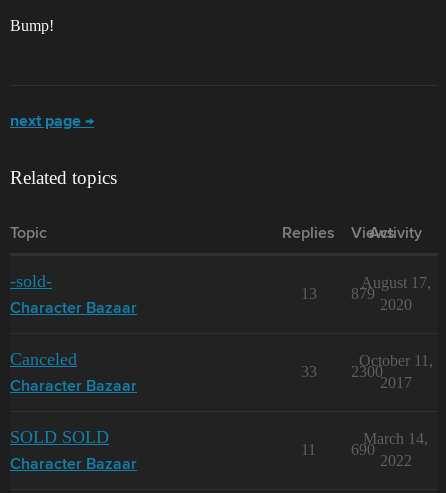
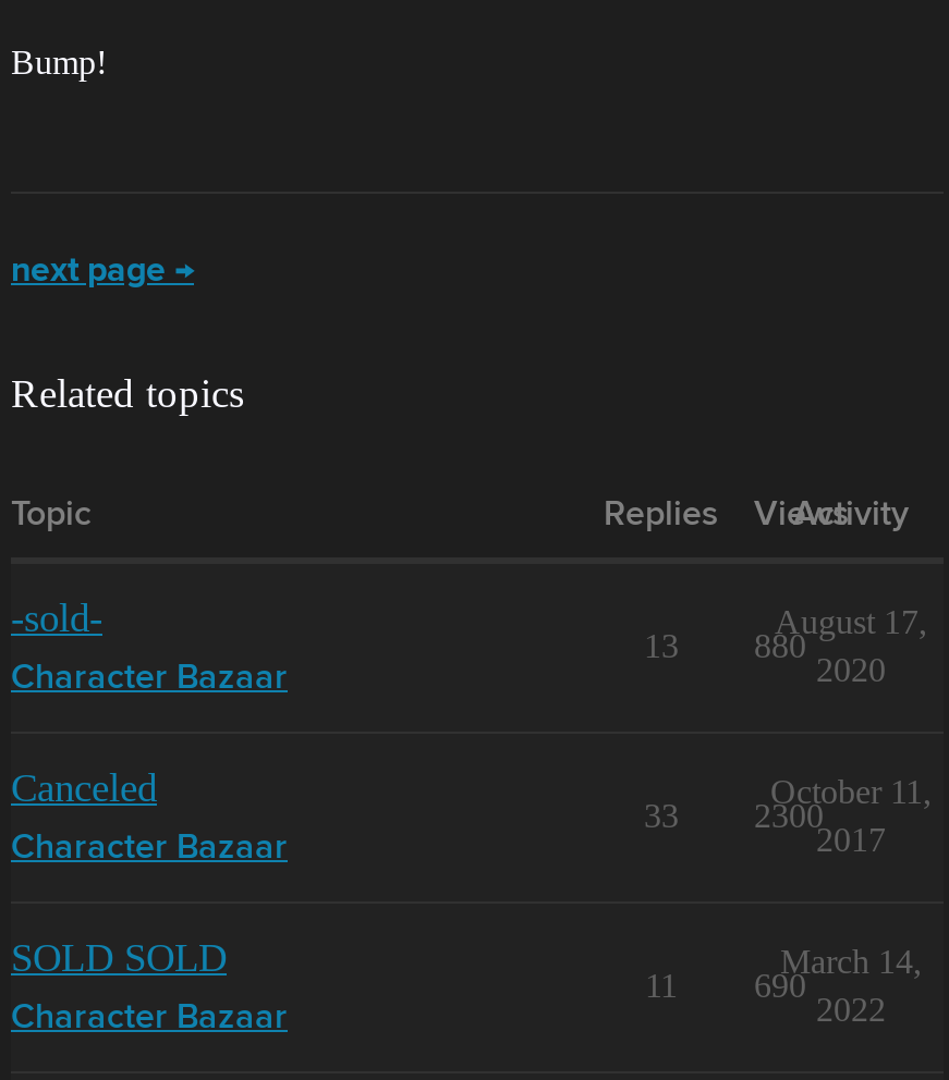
- 879
+ 880
